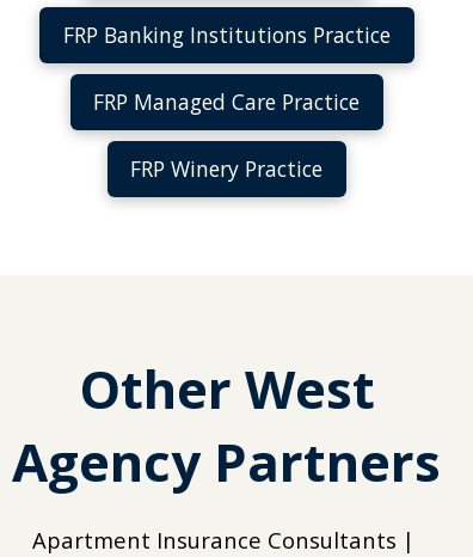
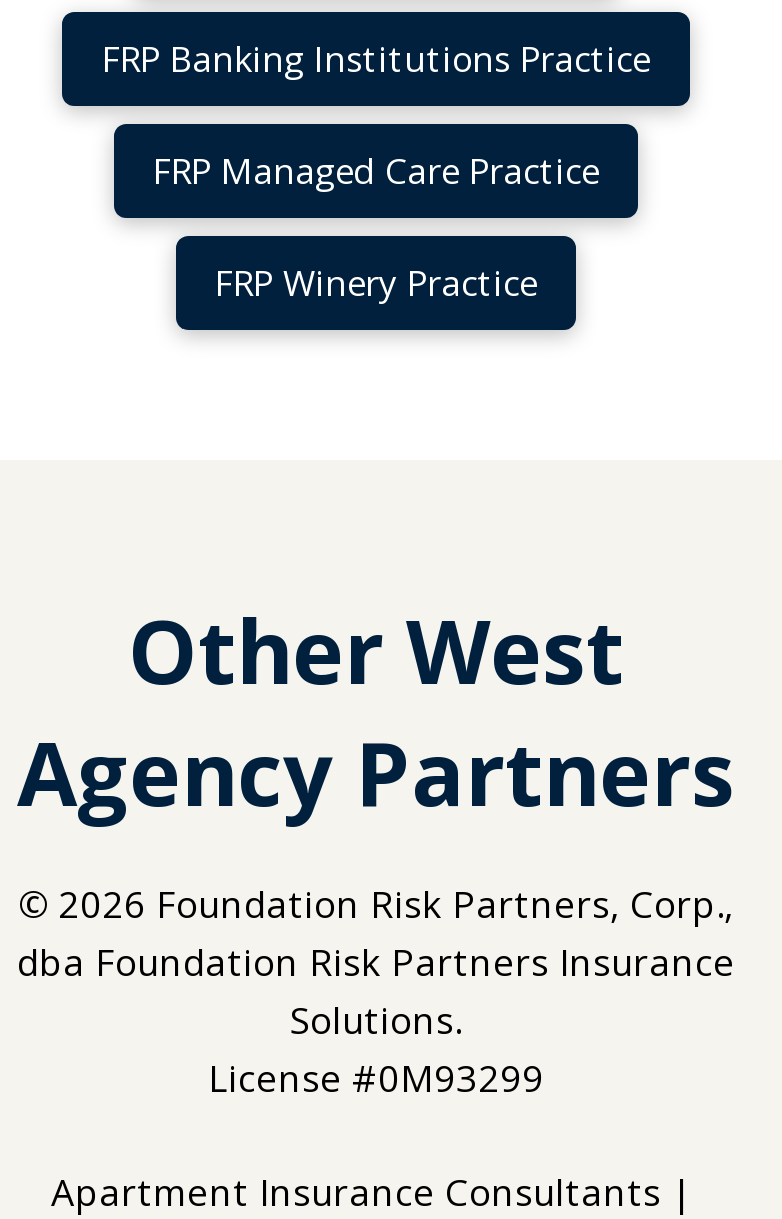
+ © 2026 Foundation Risk Partners, Corp.,
+ dba Foundation Risk Partners Insurance
+ Solutions.
+ License #0M93299
